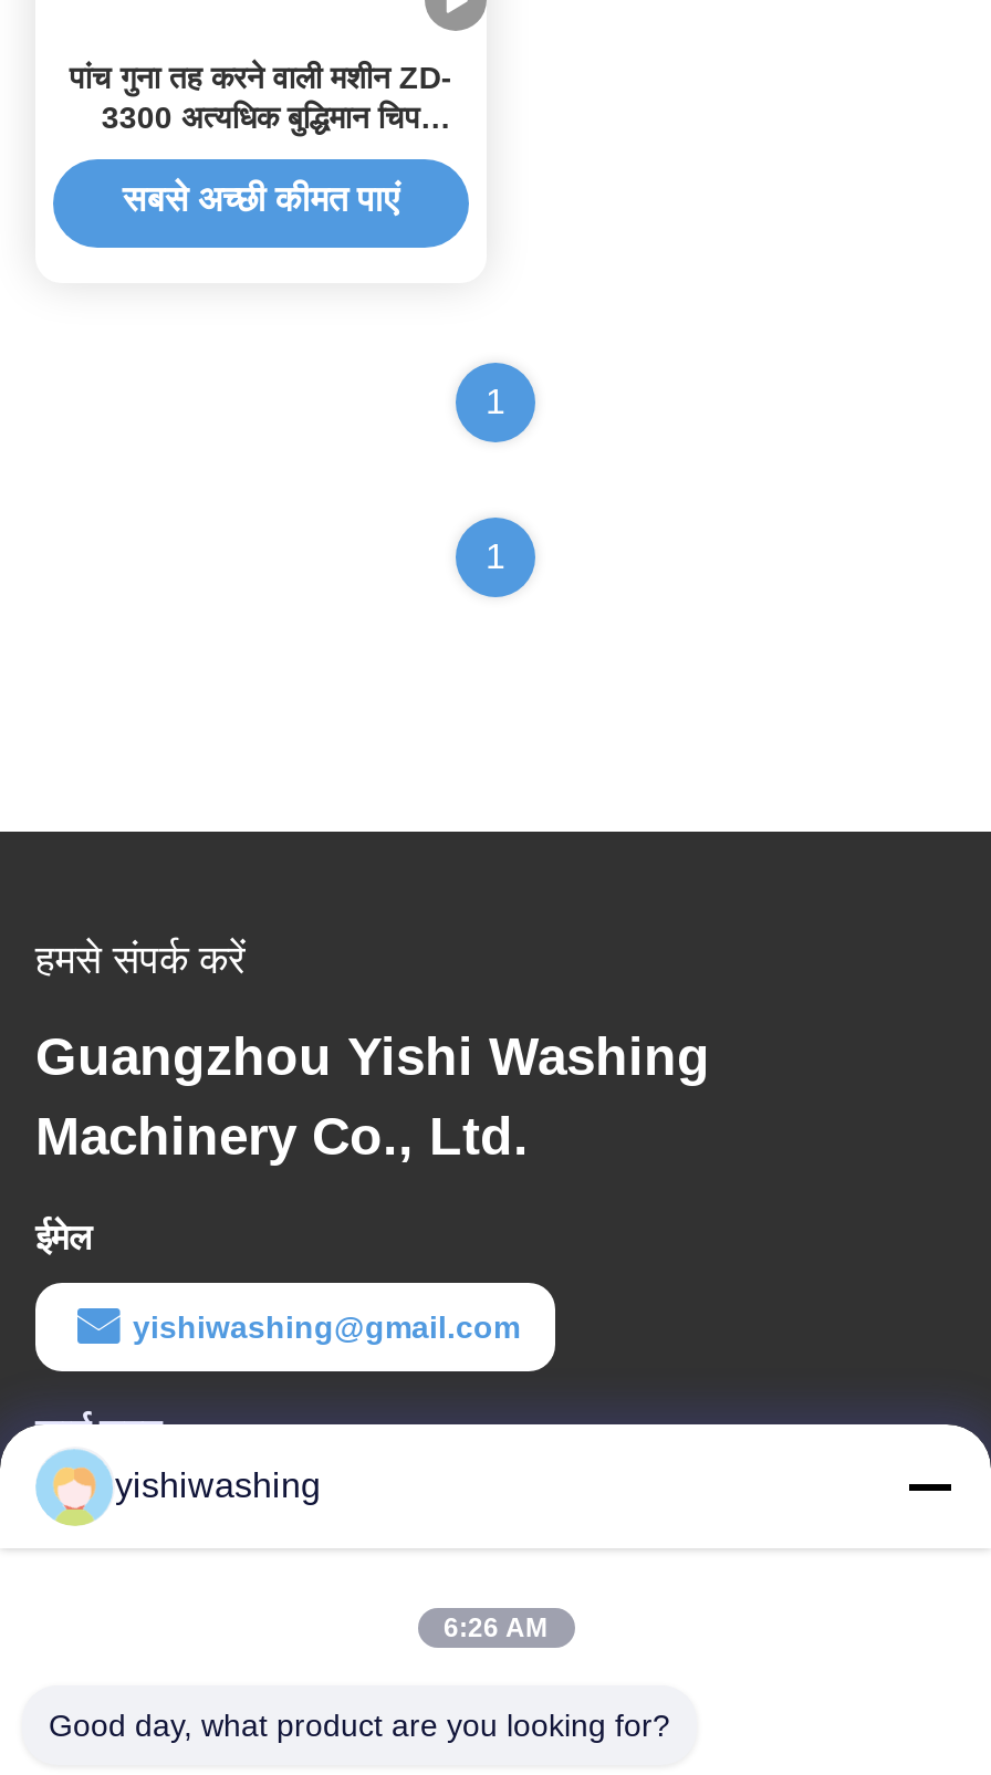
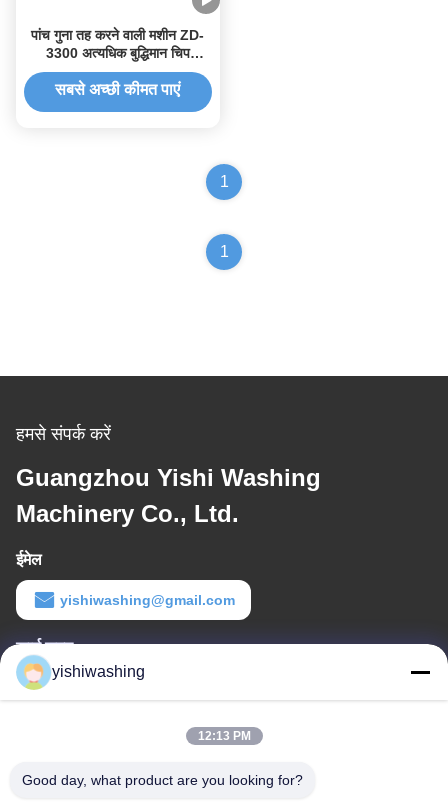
- 6:26 AM
+ 12:13 PM
